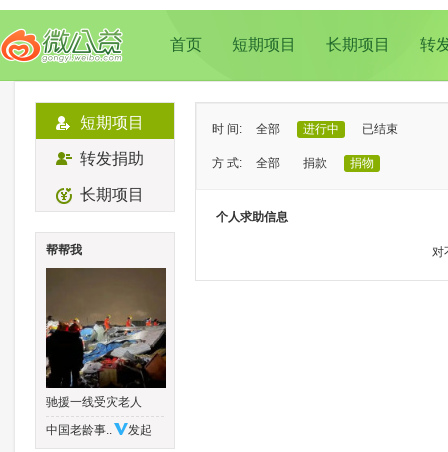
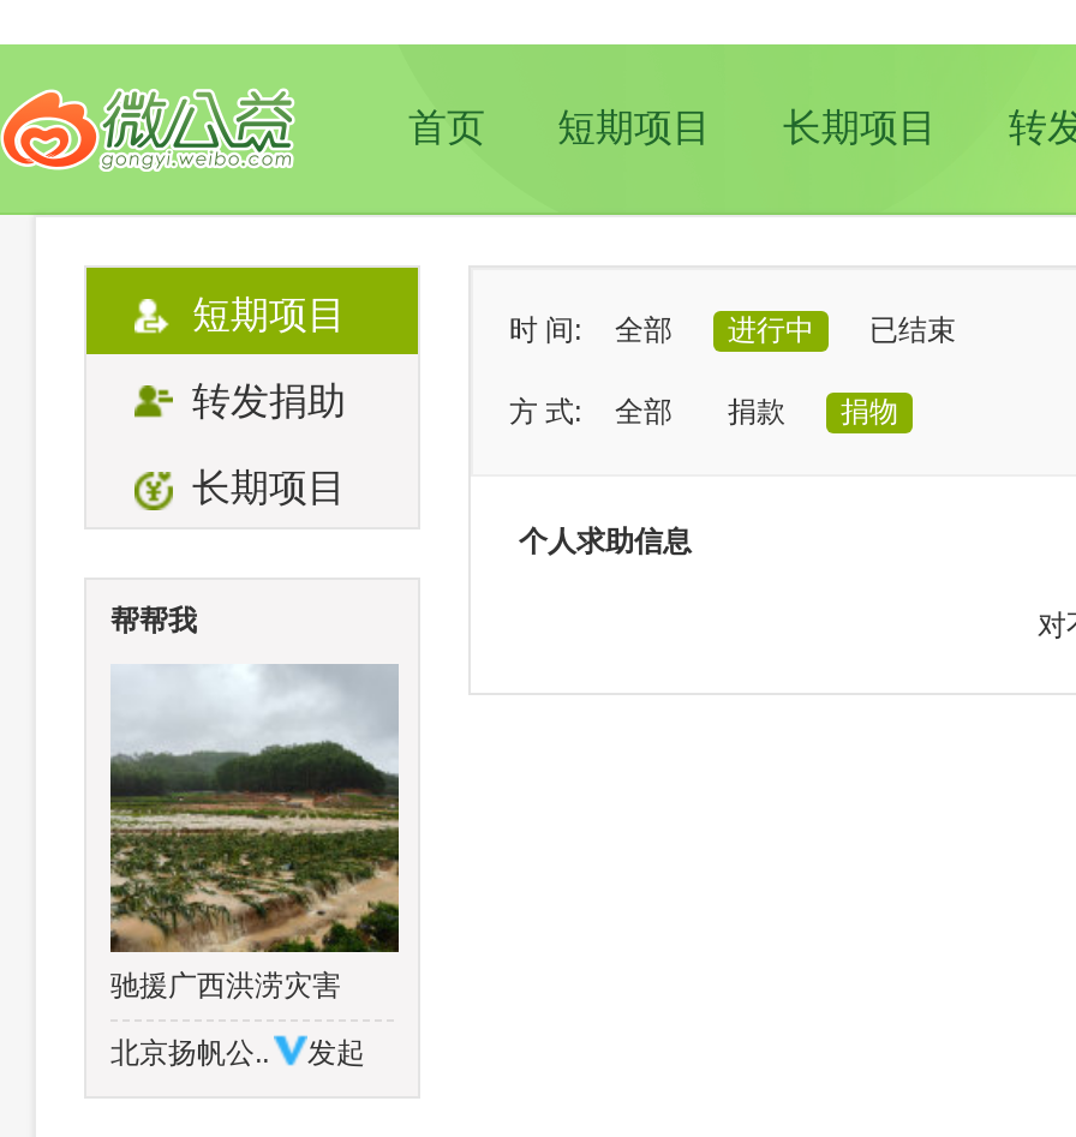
- [image]
- 驰援一线受灾老人
+ [image]
+ 驰援广西洪涝灾害

- 中国老龄事..
+ 北京扬帆公..
